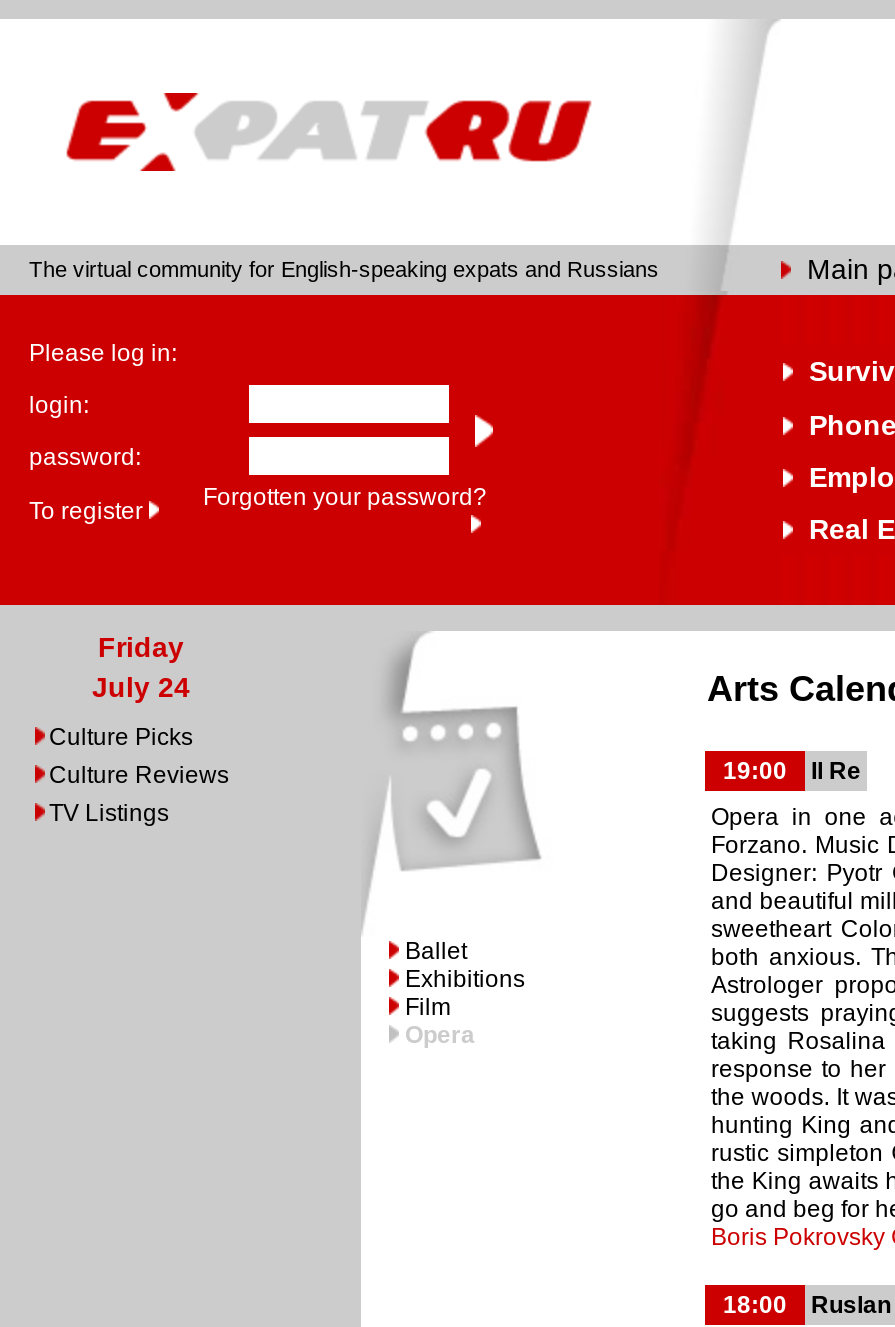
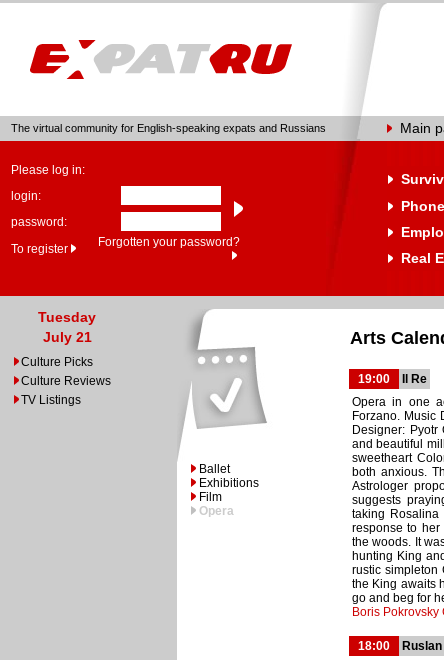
- Friday
- July 24
+ Tuesday
+ July 21
